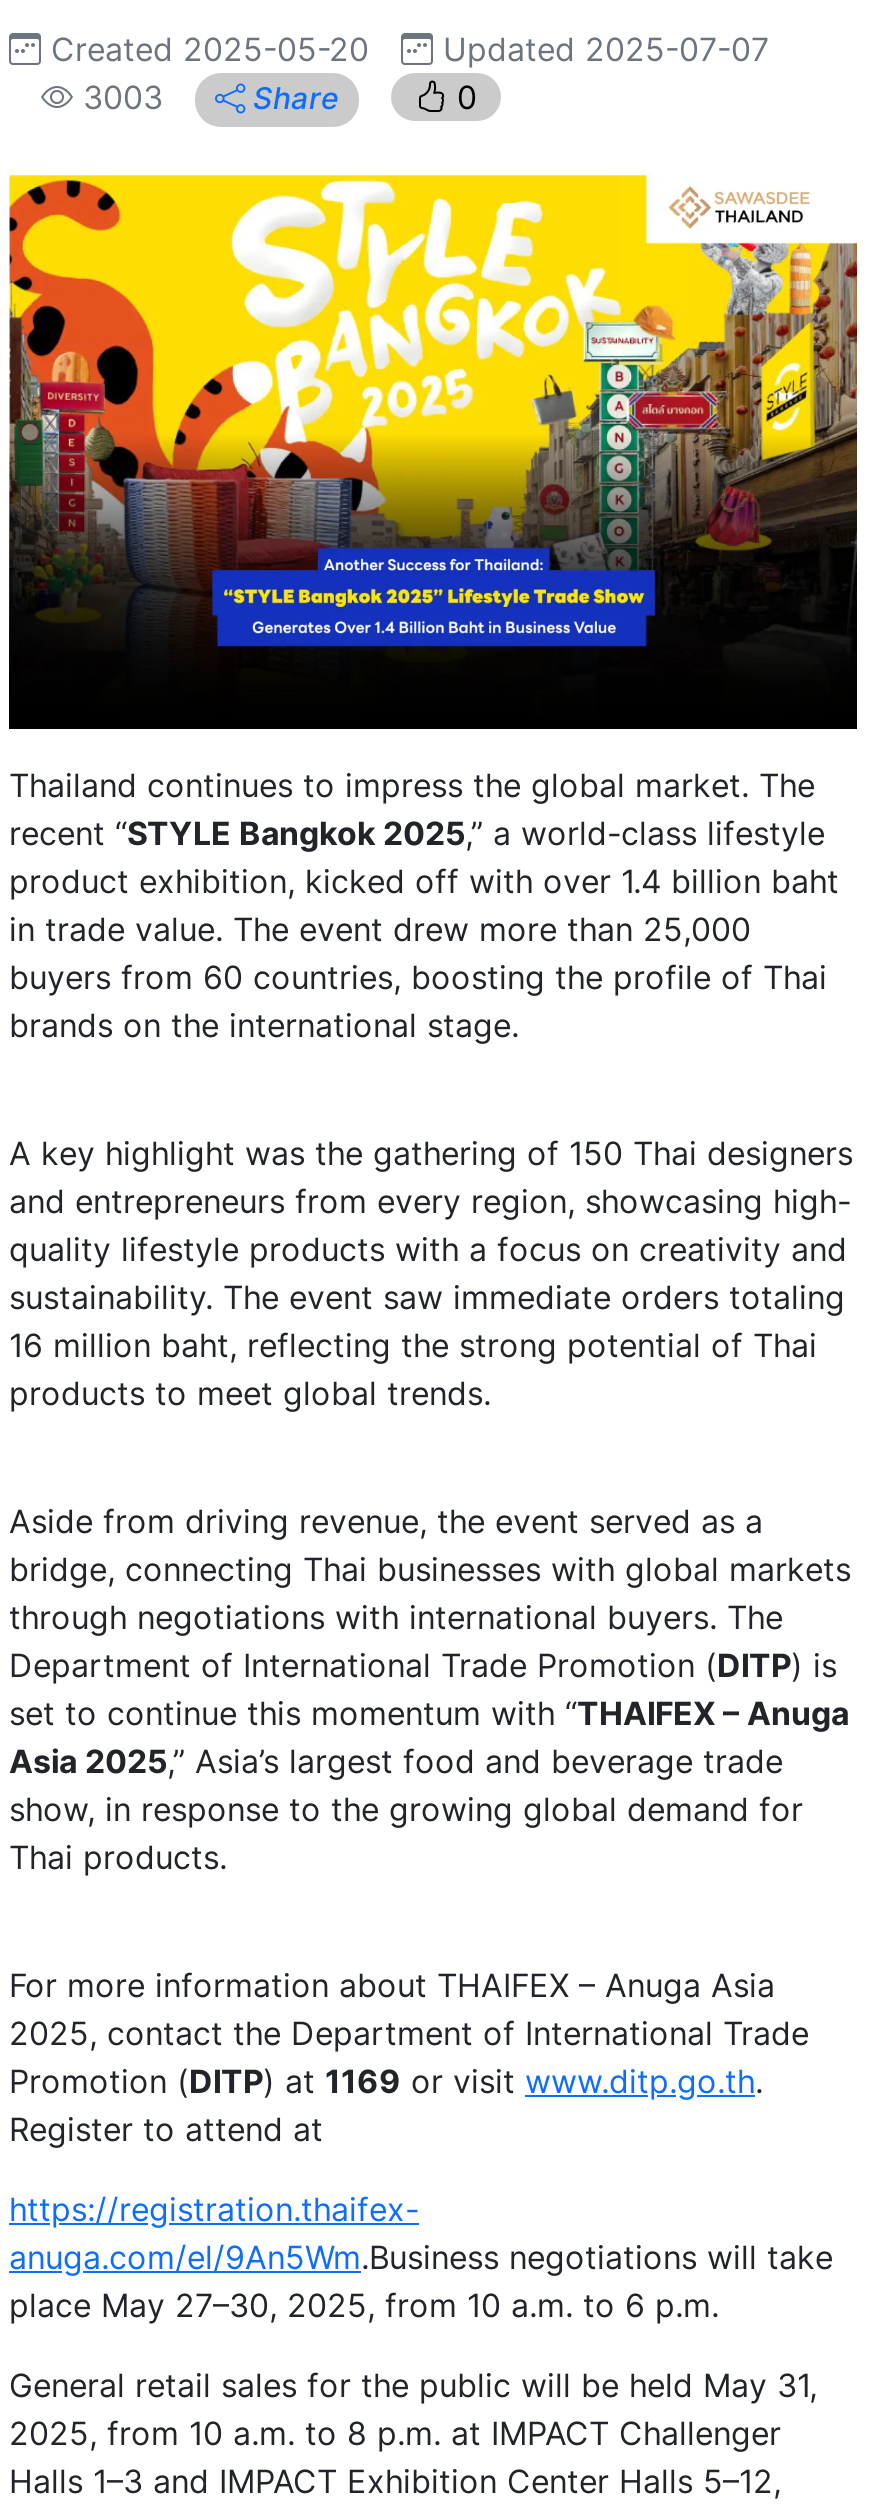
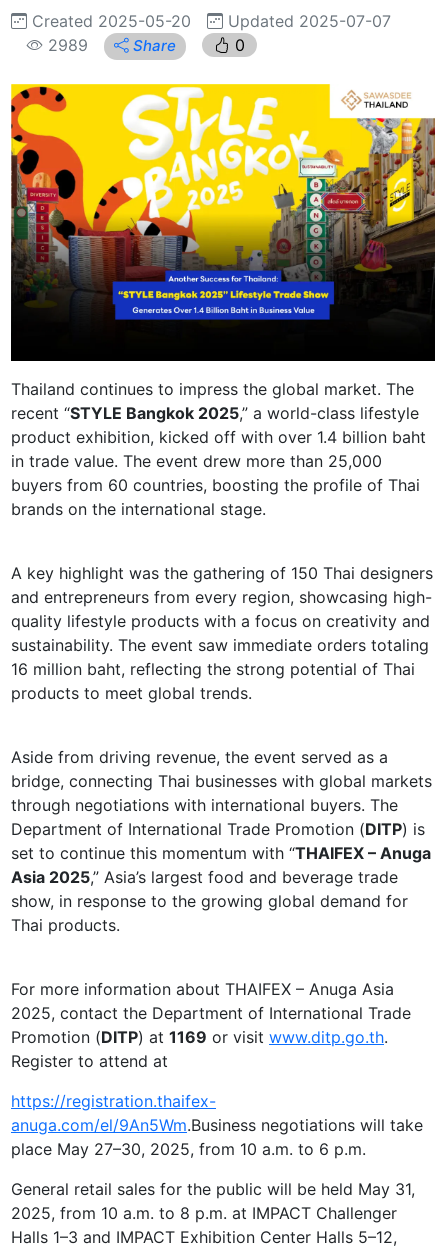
- 3003
+ 2989
